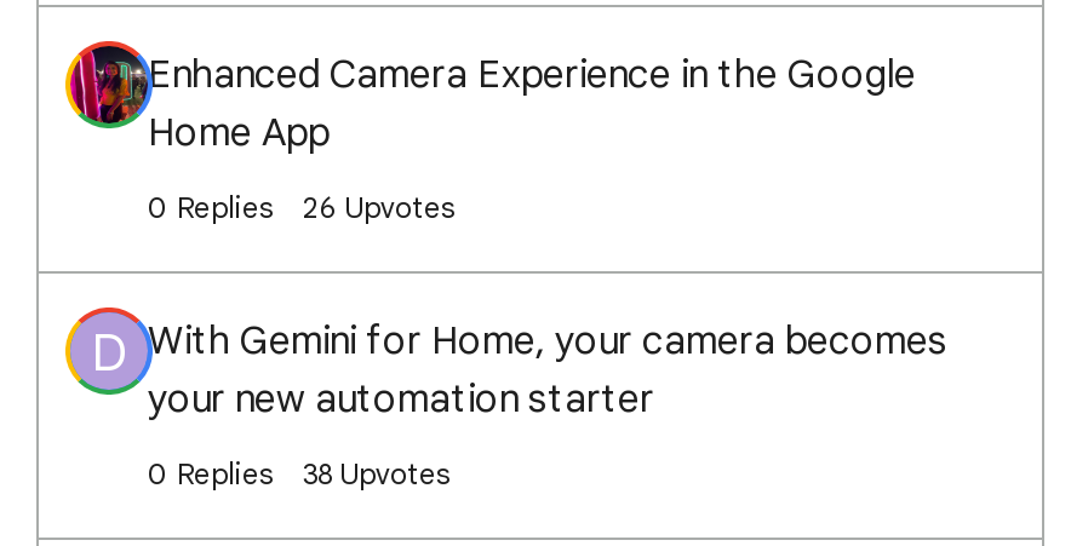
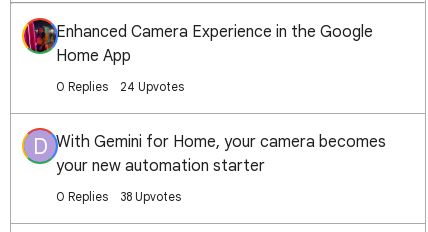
- 26 Upvotes
+ 24 Upvotes
